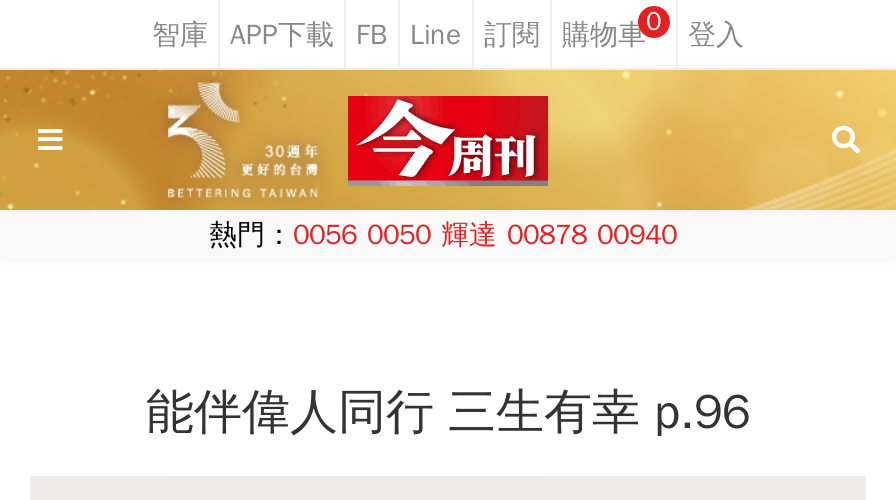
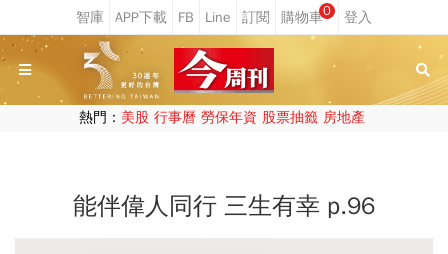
- 熱門：0056 0050 輝達 00878 00940
+ 熱門：美股 行事曆 勞保年資 股票抽籤 房地產
